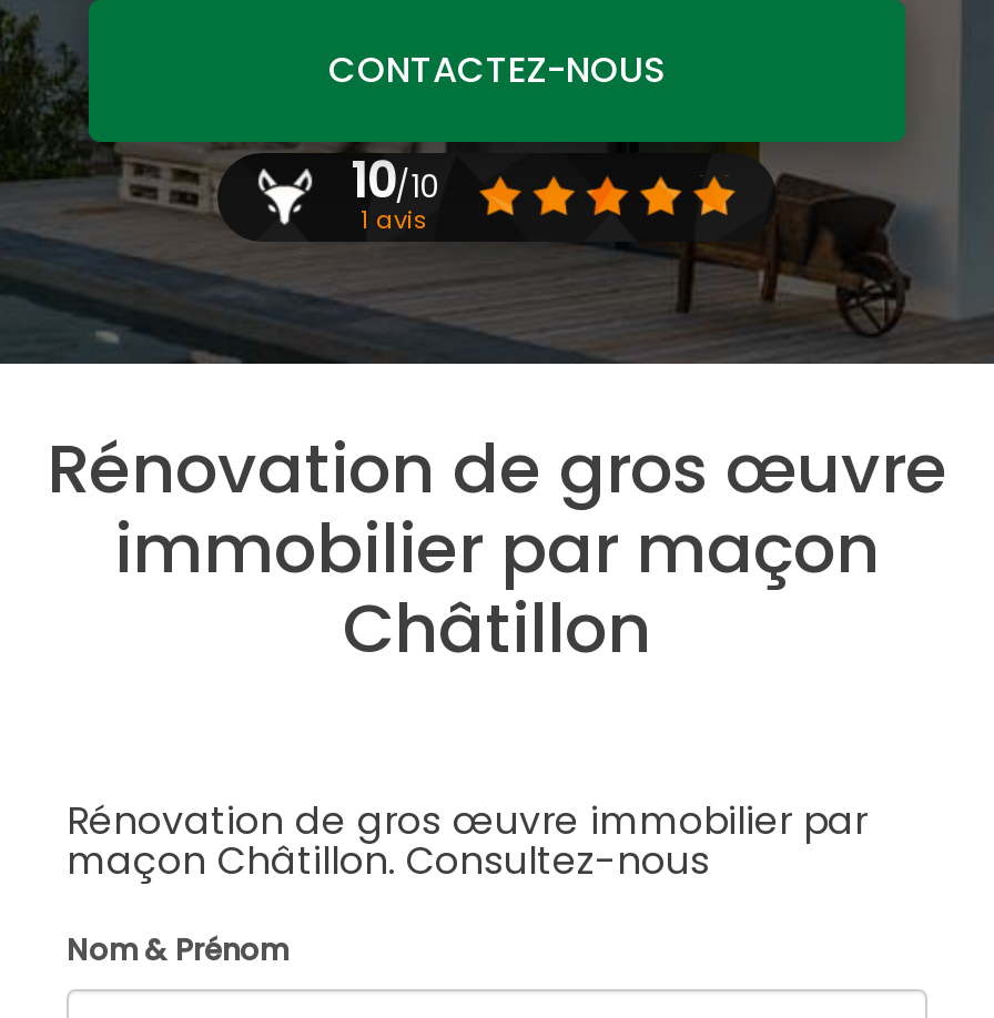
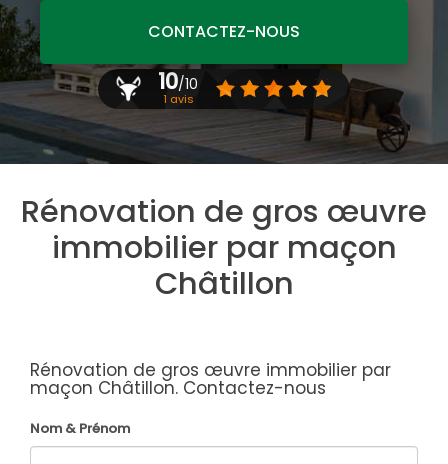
- maçon Châtillon.Consultez-nous
+ maçon Châtillon.Contactez-nous
